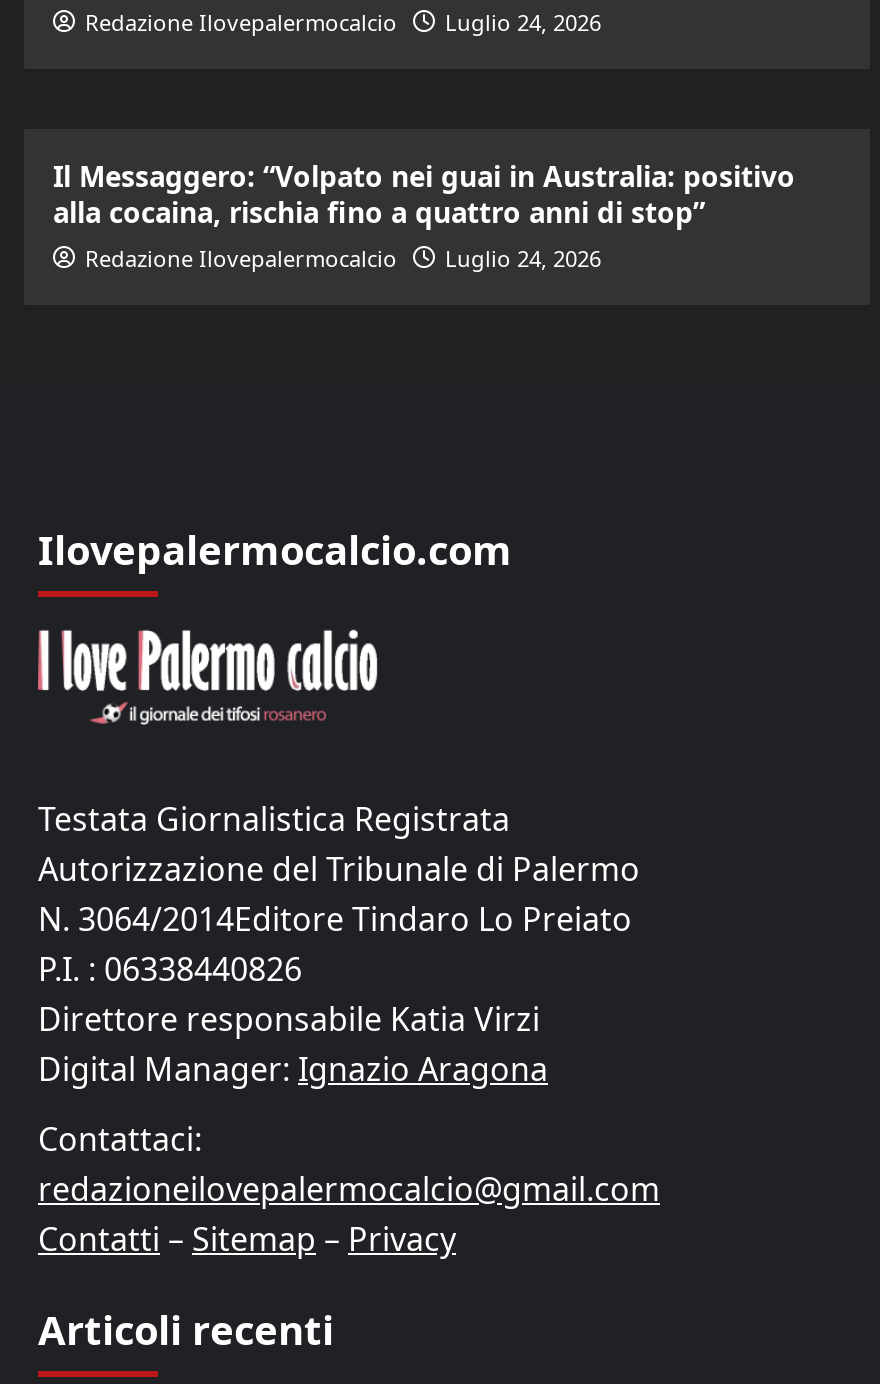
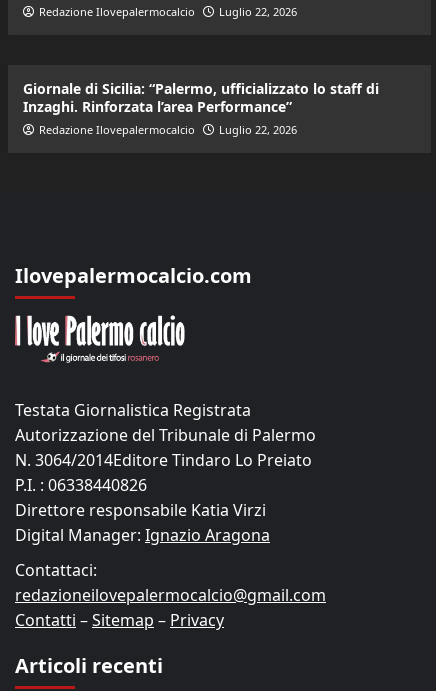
- Redazione Ilovepalermocalcio Luglio 24, 2026
+ Redazione Ilovepalermocalcio Luglio 22, 2026

- Il Messaggero: “Volpato nei guai in Australia: positivo
- alla cocaina, rischia fino a quattro anni di stop”
+ Giornale di Sicilia: “Palermo, ufficializzato lo staff di
+ Inzaghi. Rinforzata l’area Performance”

- Redazione Ilovepalermocalcio Luglio 24, 2026
+ Redazione Ilovepalermocalcio Luglio 22, 2026
